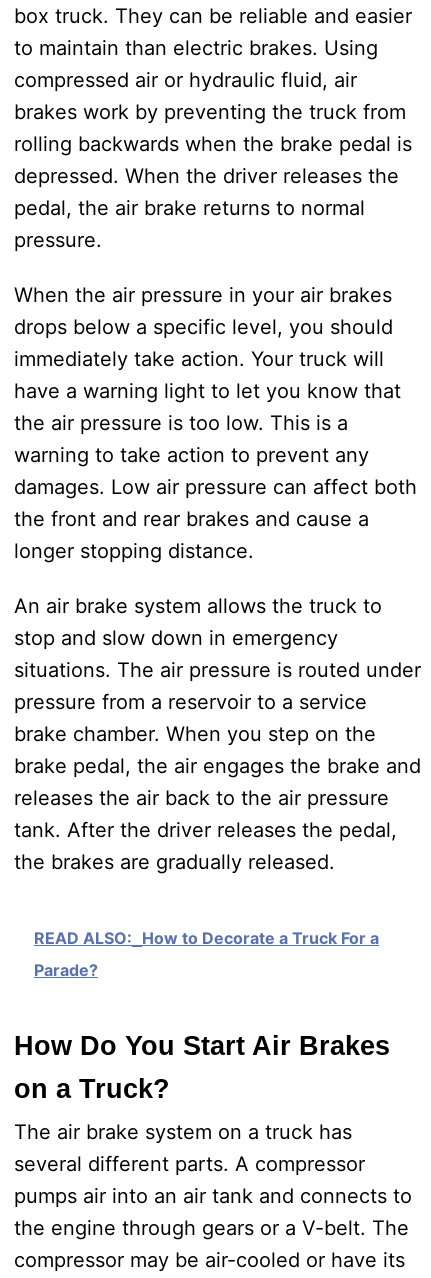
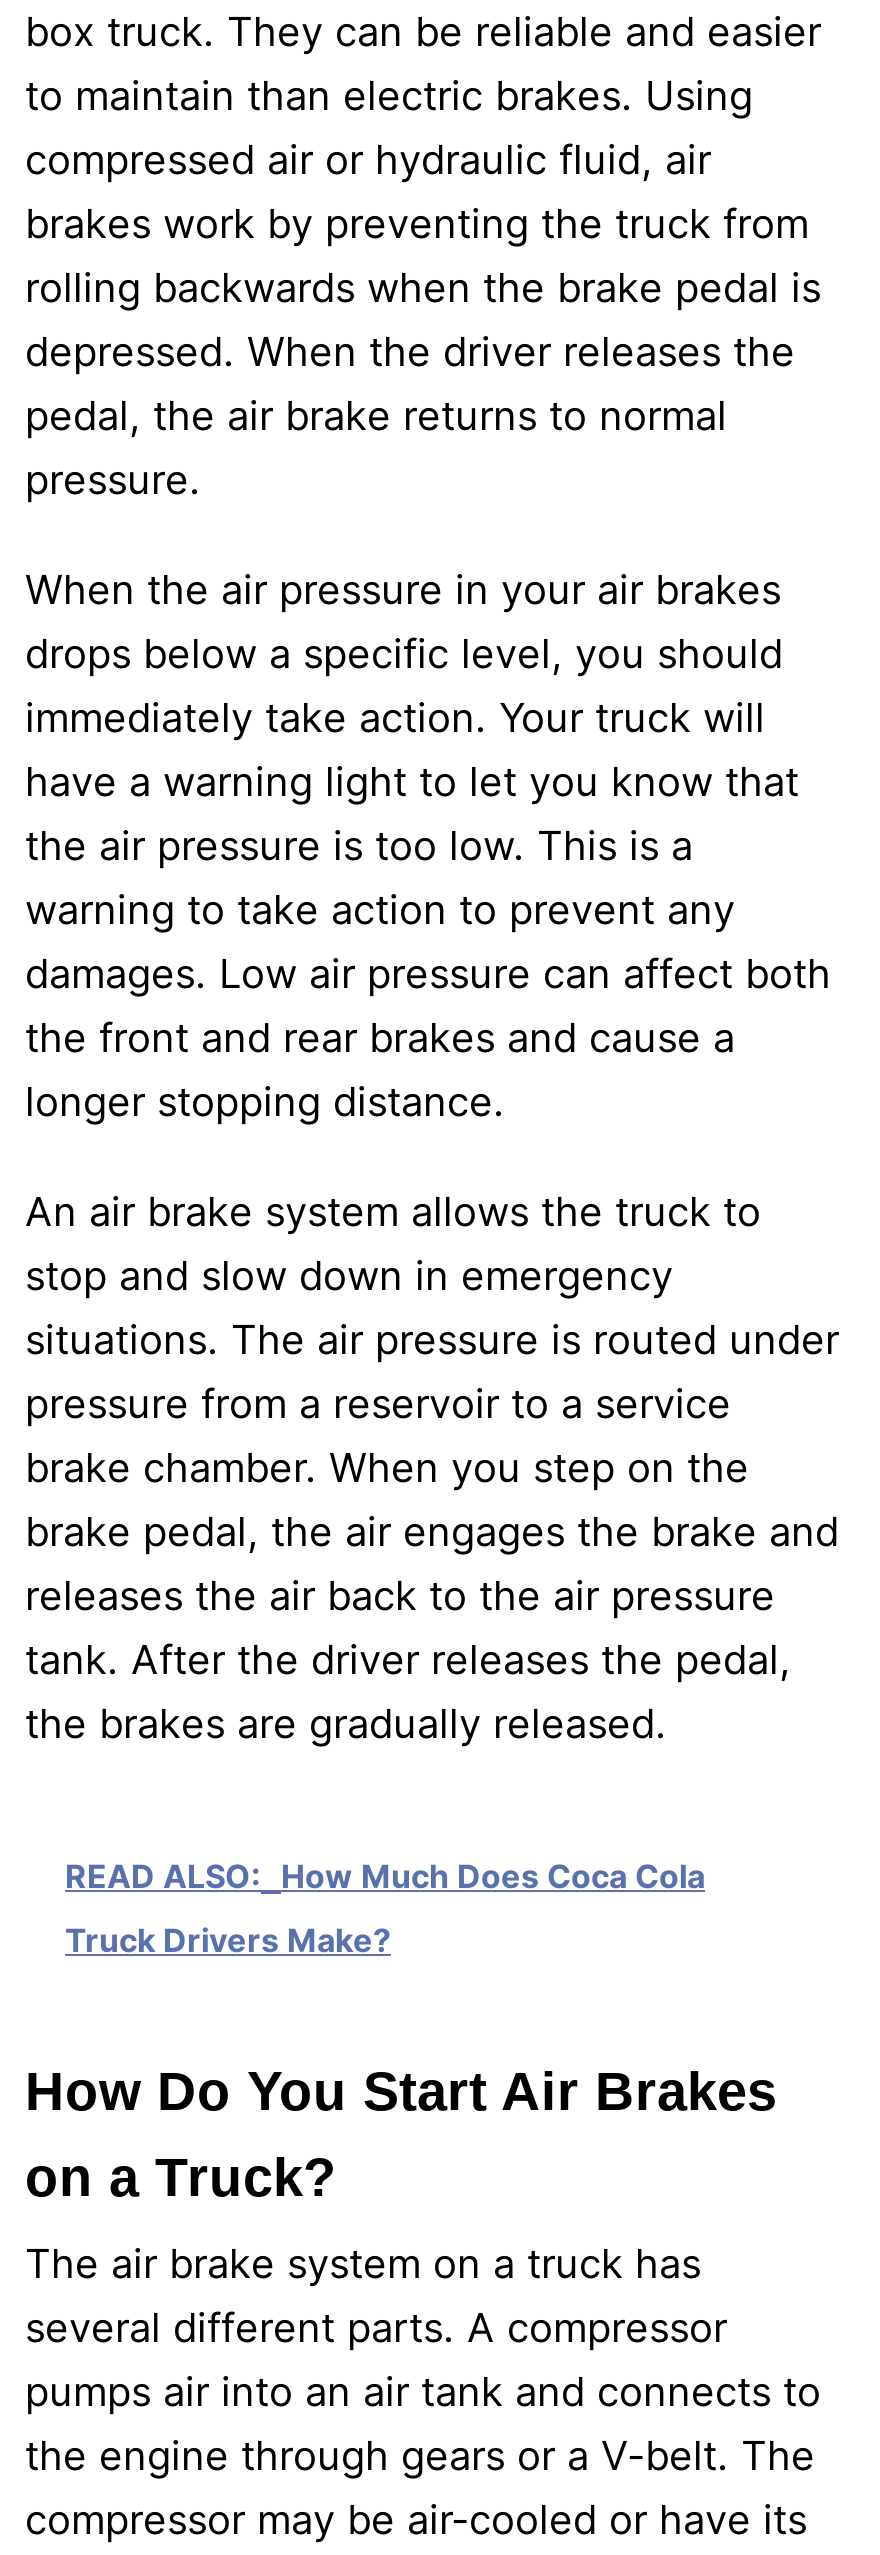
- READ ALSO: How to Decorate a Truck For a
+ READ ALSO: How Much Does Coca Cola

- Parade?
+ Truck Drivers Make?
